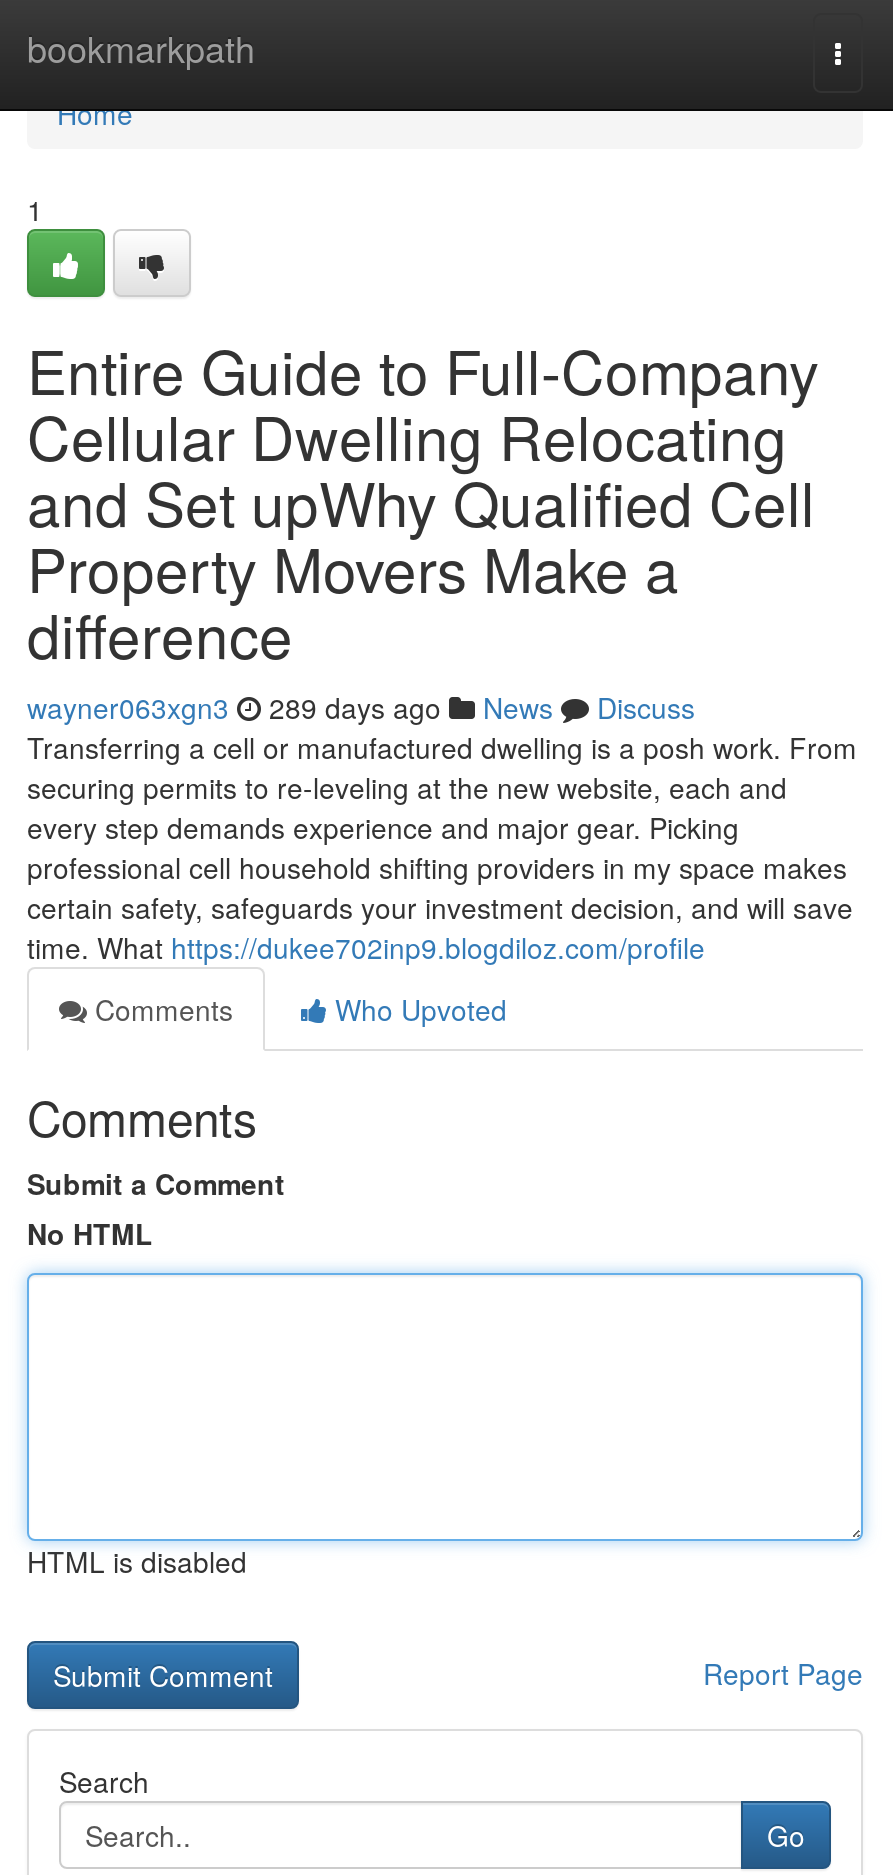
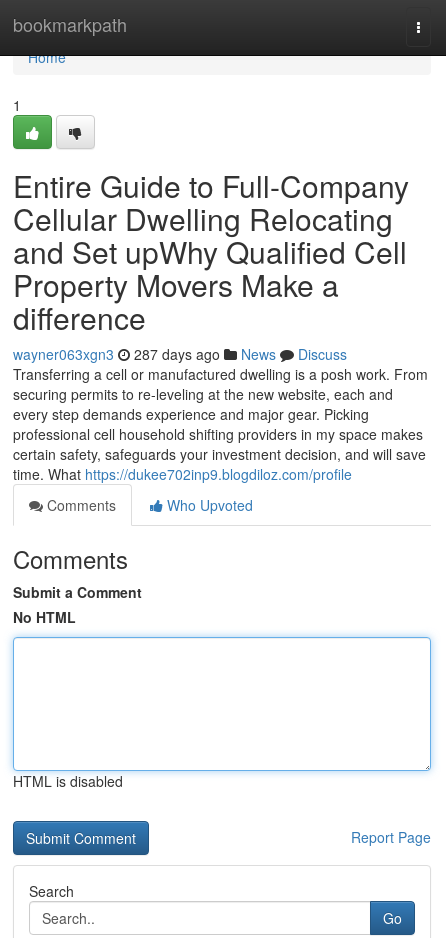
- wayner063xgn3 289 days ago News Discuss
+ wayner063xgn3 287 days ago News Discuss
